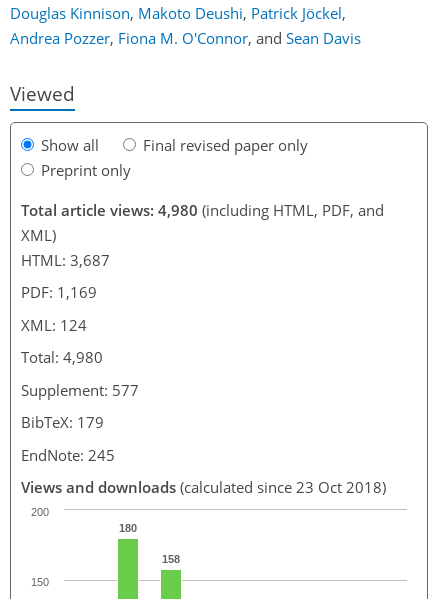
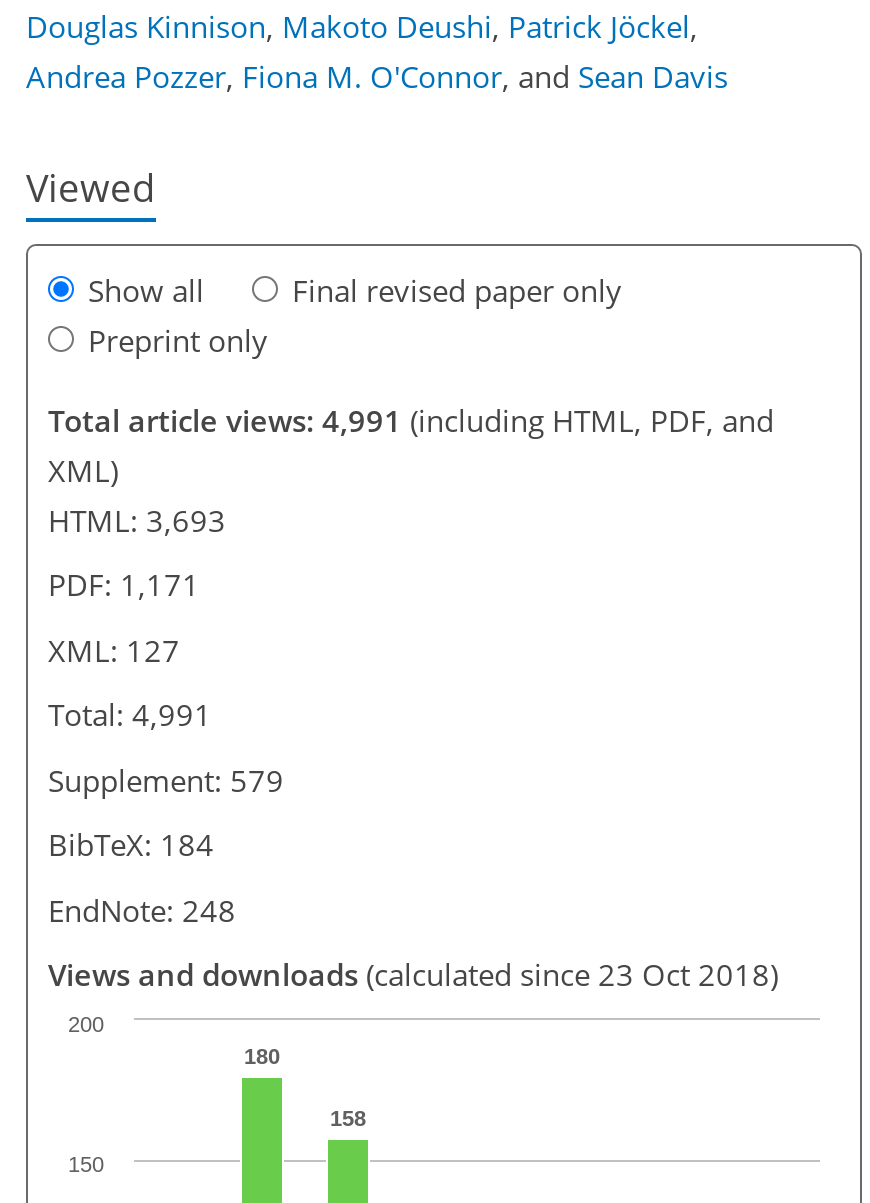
- Total article views: 4,980 (including HTML, PDF, and
+ Total article views: 4,991 (including HTML, PDF, and

- HTML: 3,687
+ HTML: 3,693

- PDF: 1,169
+ PDF: 1,171

- XML: 124
+ XML: 127

- Total: 4,980
+ Total: 4,991

- Supplement: 577
+ Supplement: 579

- BibTeX: 179
+ BibTeX: 184

- EndNote: 245
+ EndNote: 248
